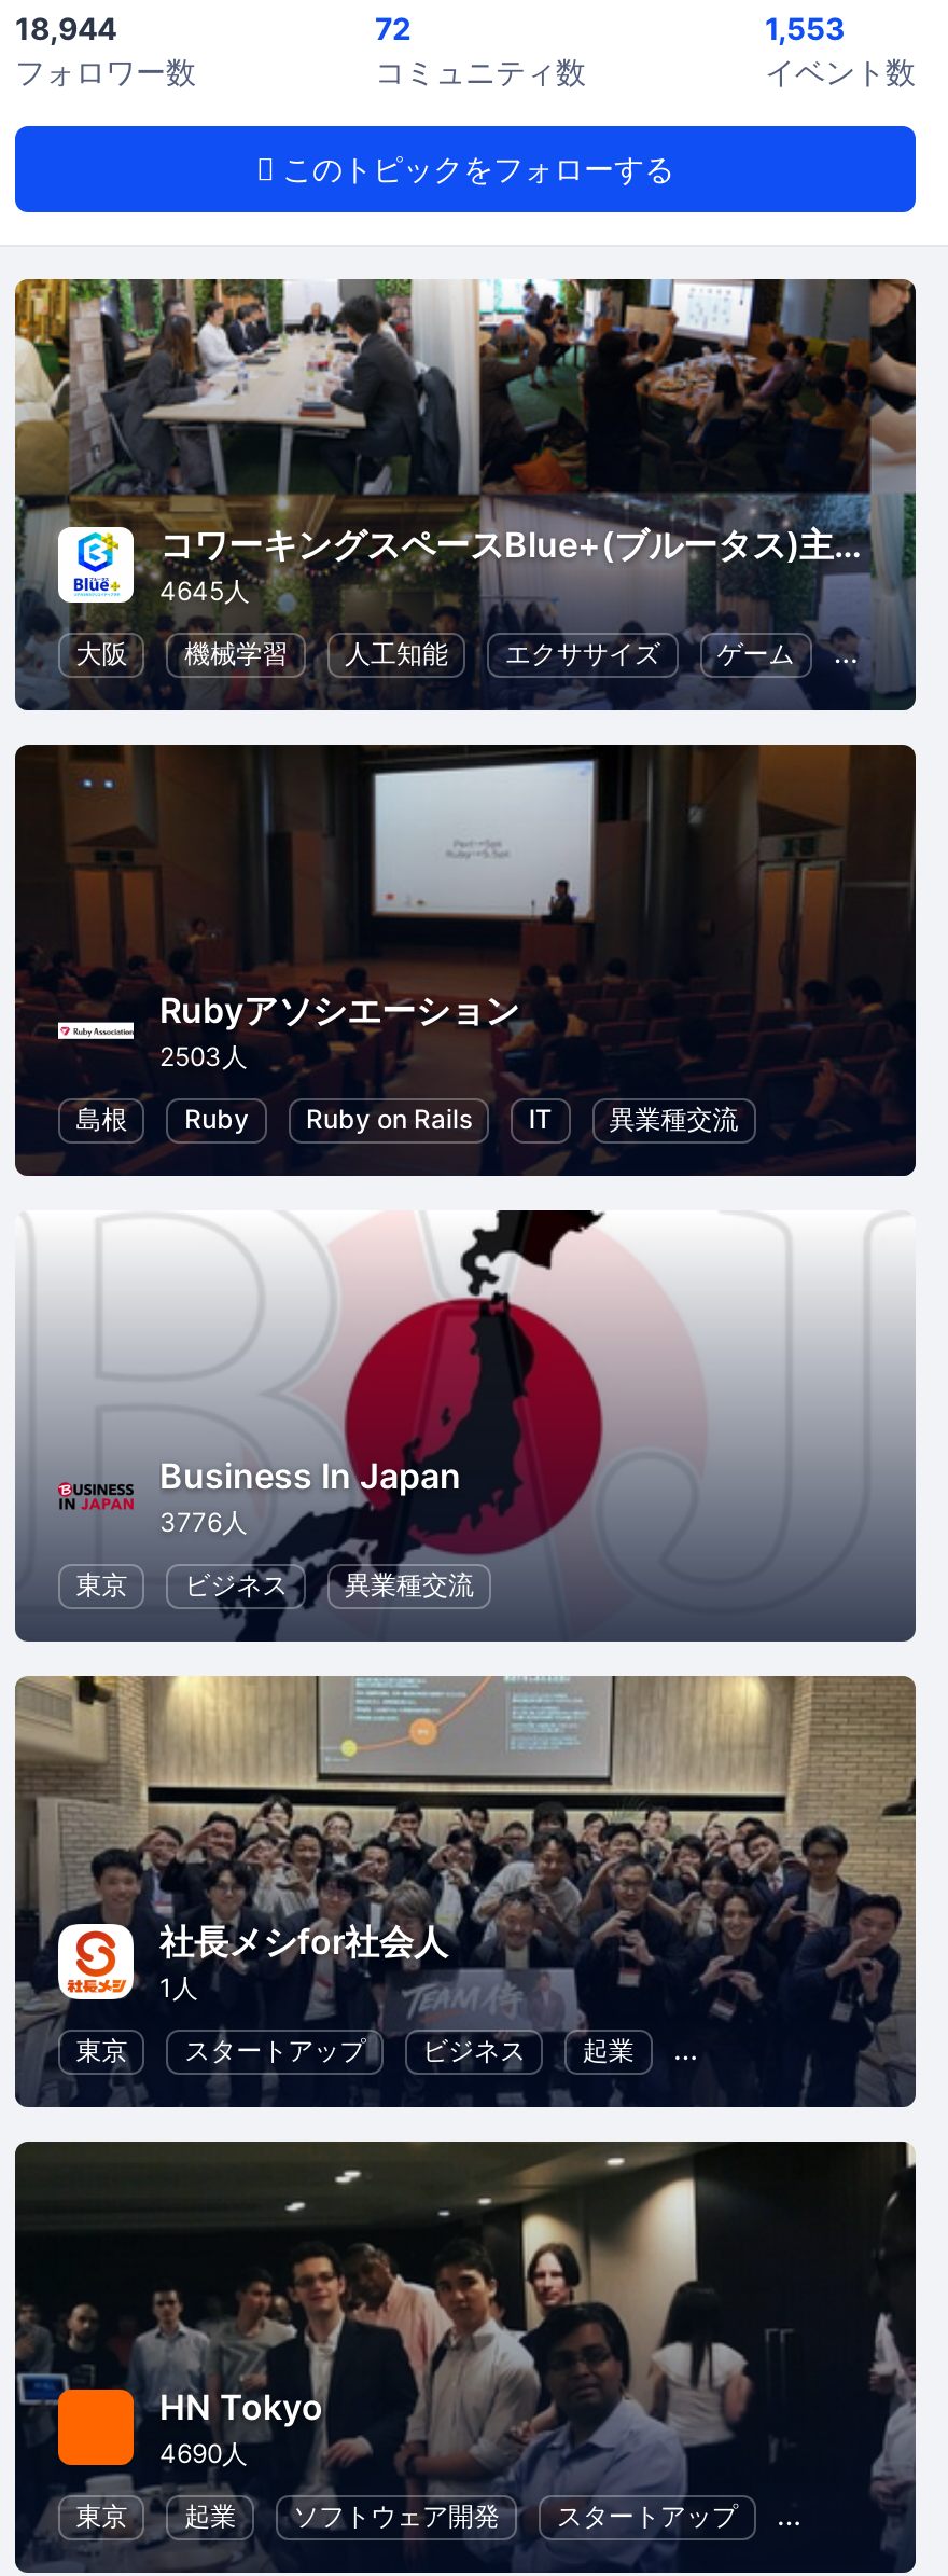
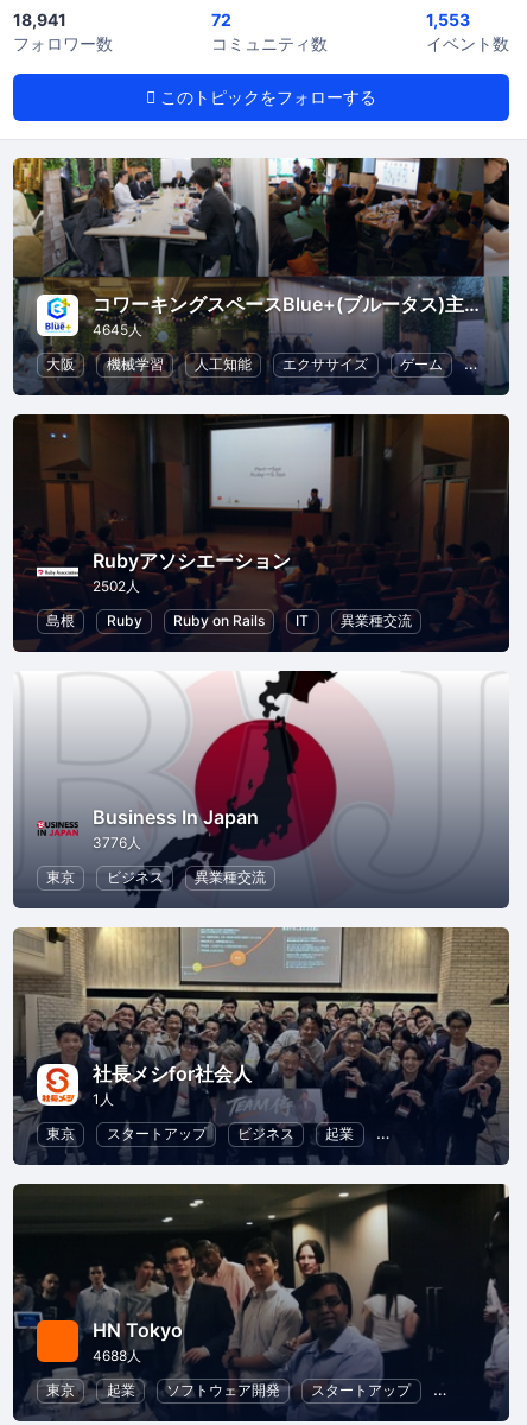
- 18,944
+ 18,941

- 2503人
+ 2502人

- 4690人
+ 4688人
